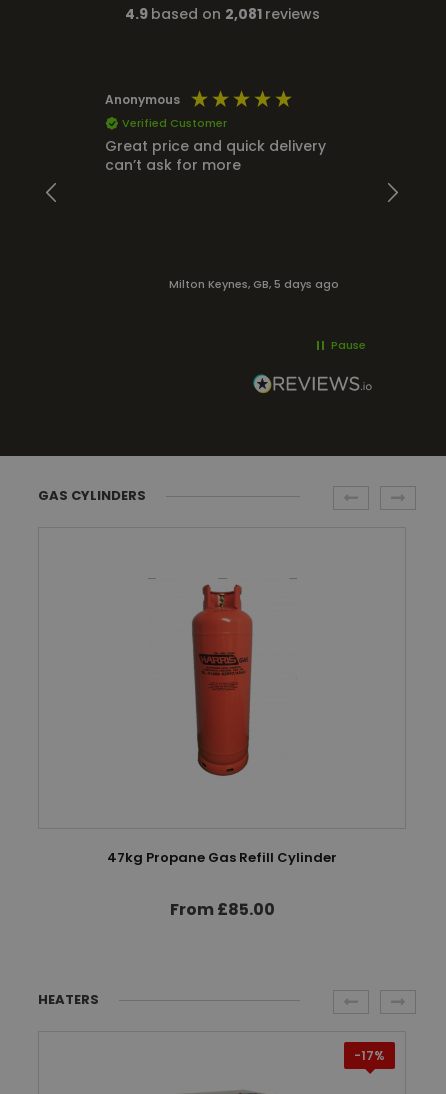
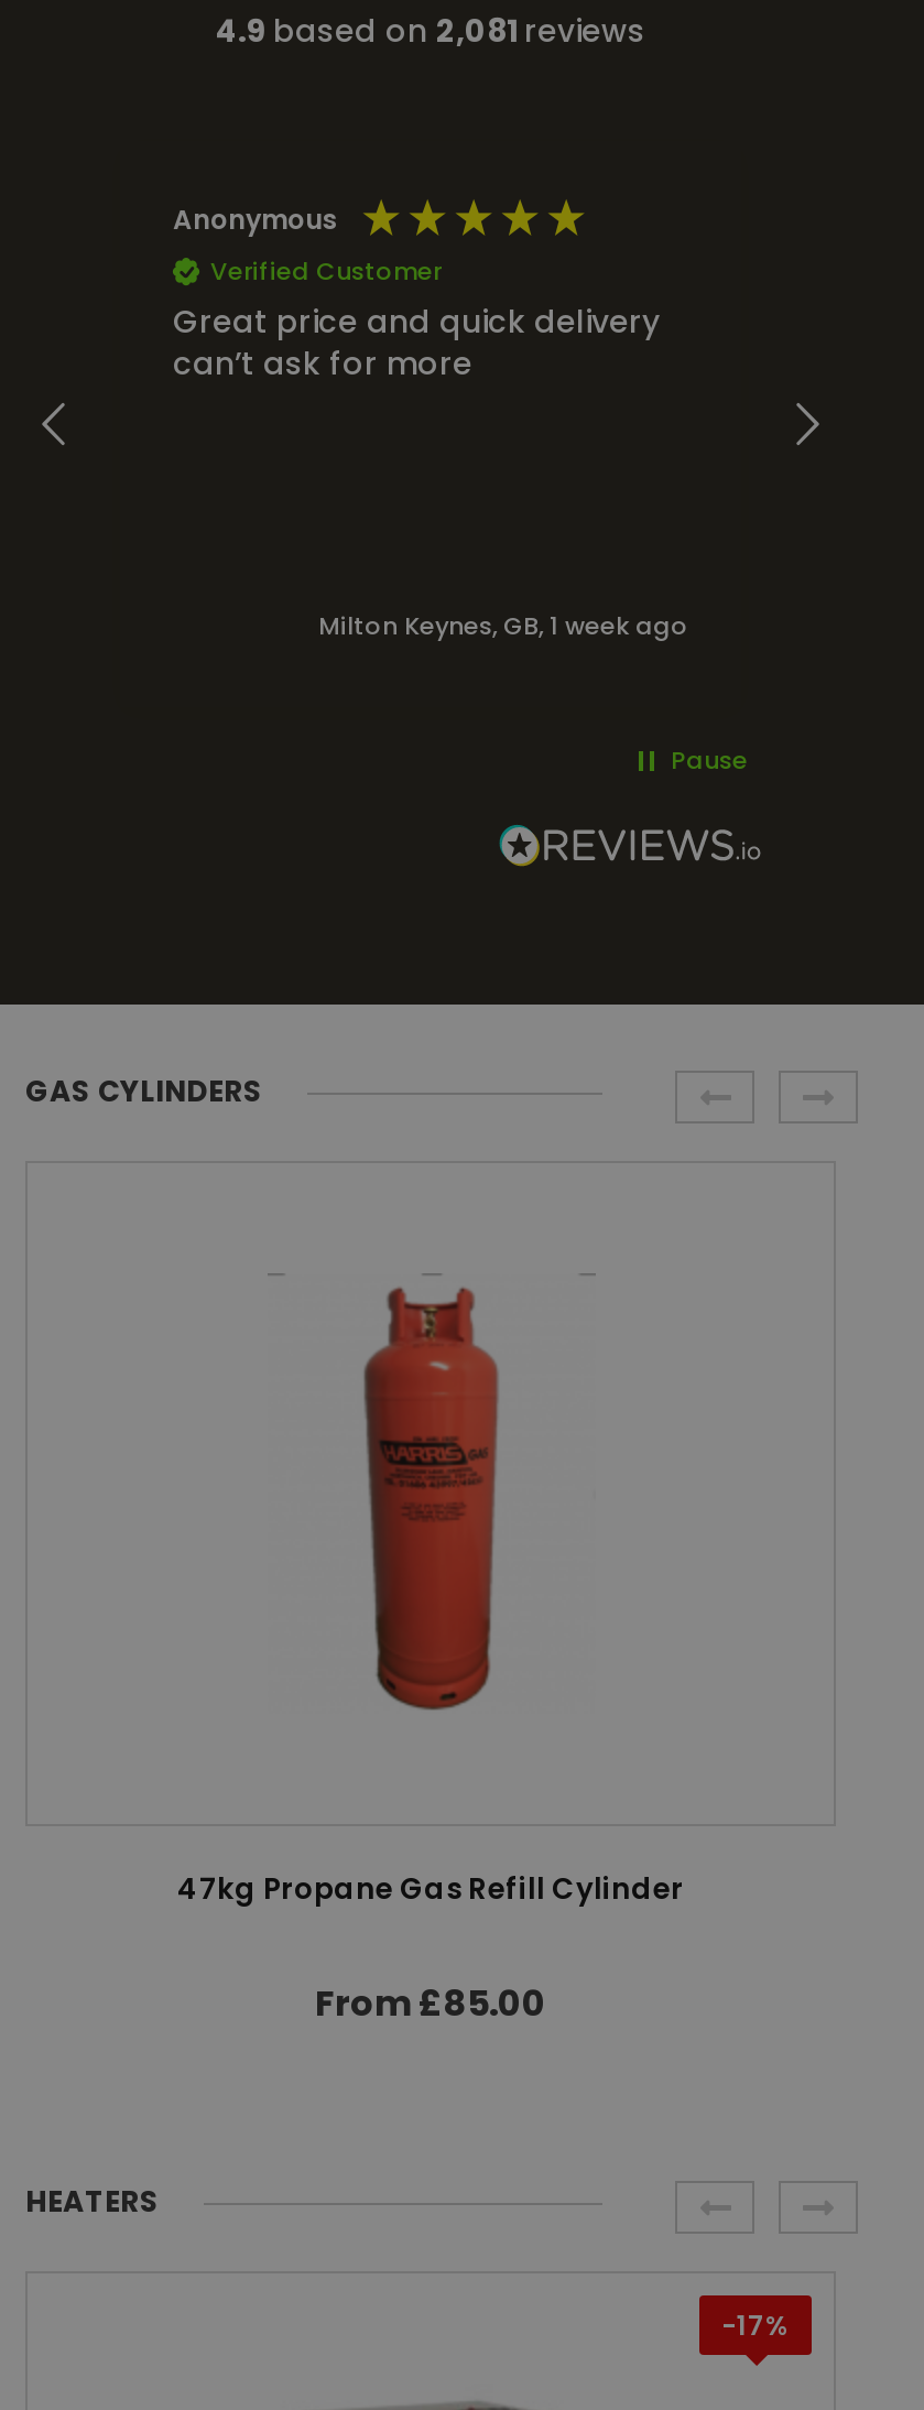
- Milton Keynes, GB, 5 days ago
+ Milton Keynes, GB, 1 week ago
